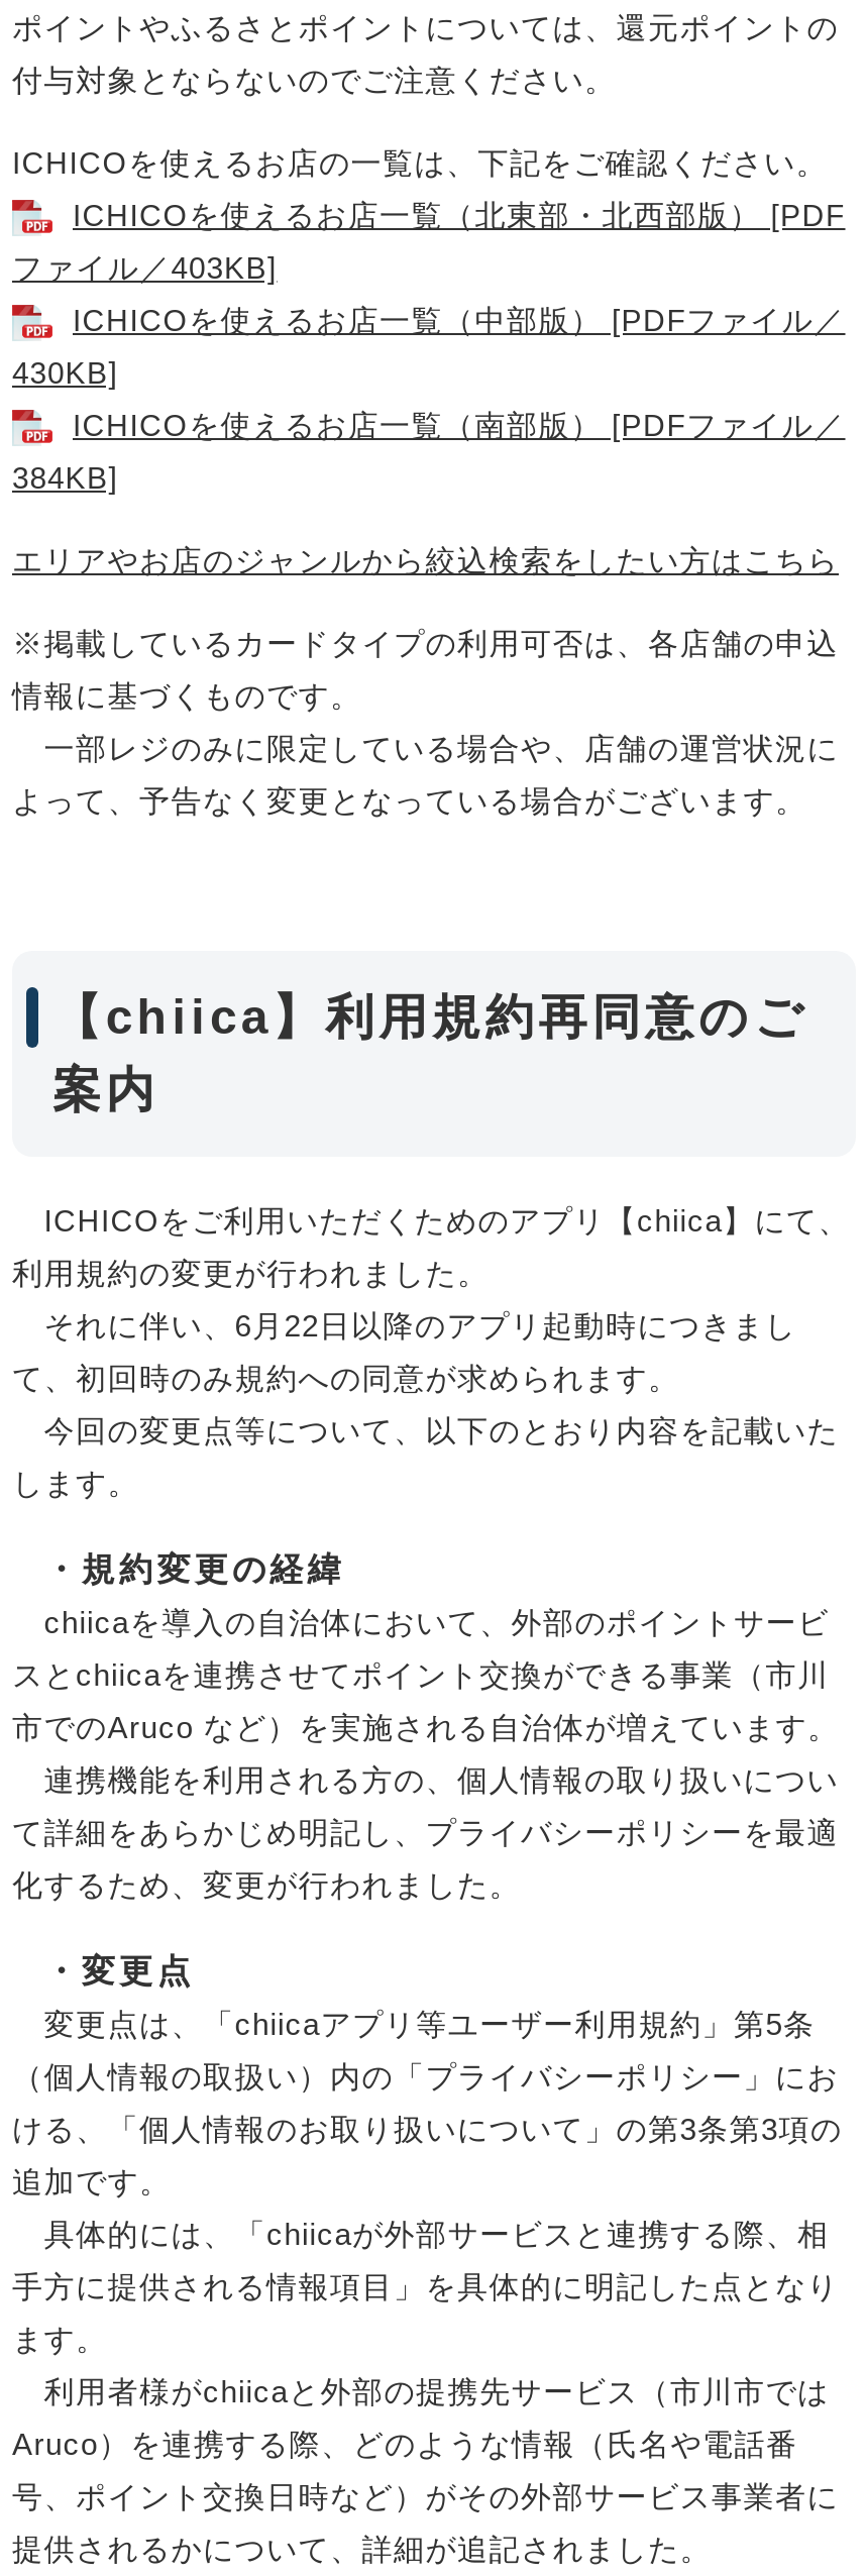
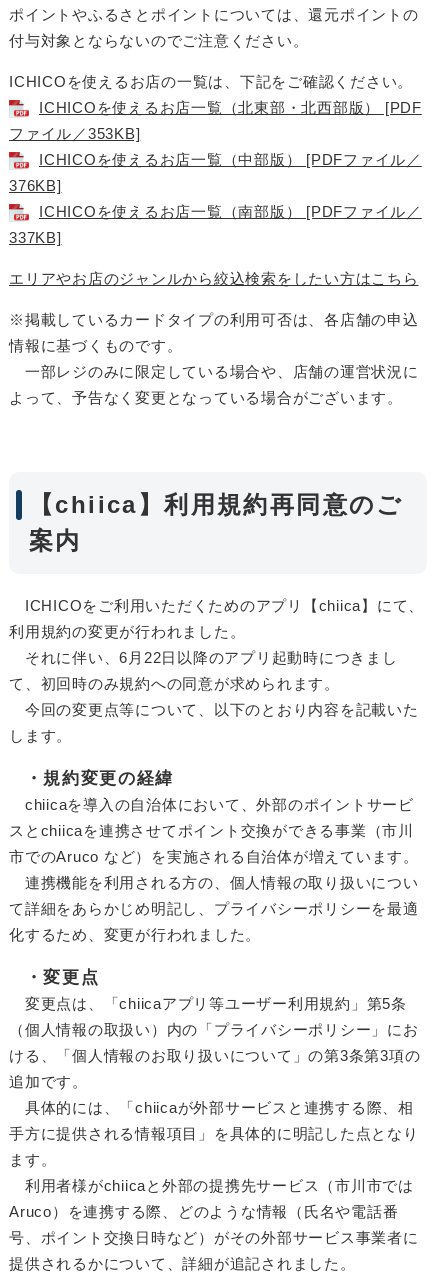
- ファイル／403KB]
+ ファイル／353KB]

- 430KB]
+ 376KB]

- 384KB]
+ 337KB]
